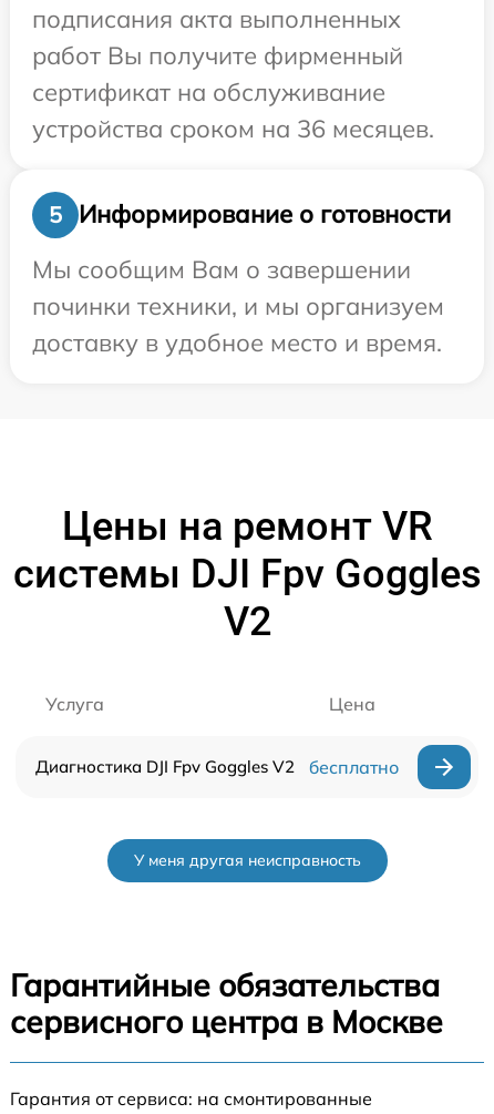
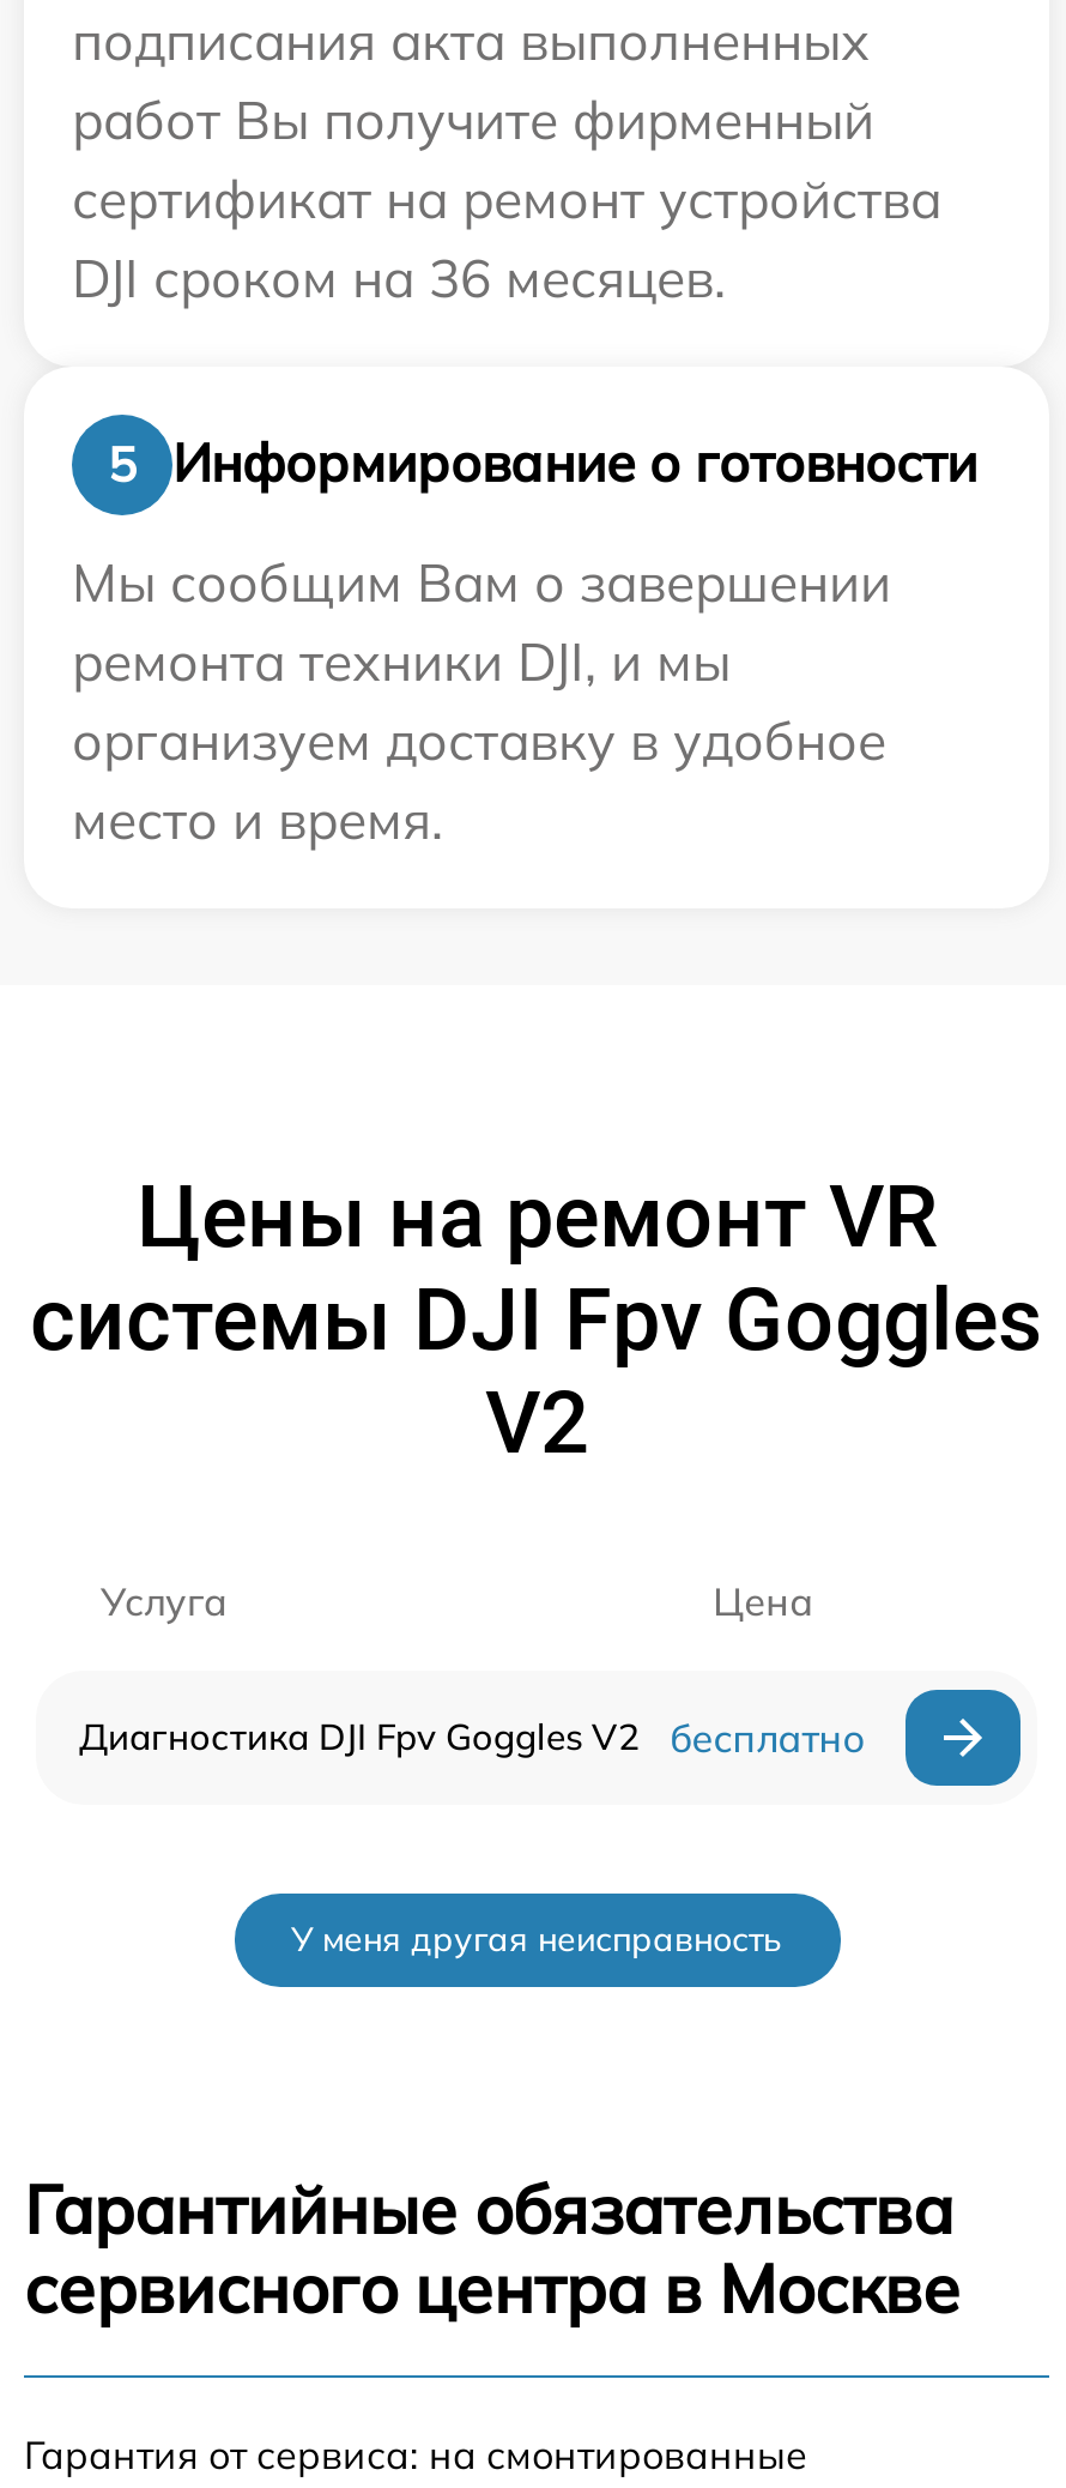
- сертификат на обслуживание
- устройства сроком на 36 месяцев.
+ сертификат на ремонт устройства
+ DJI сроком на 36 месяцев.

- починки техники, и мы организуем
- доставку в удобное место и время.
+ ремонта техники DJI, и мы
+ организуем доставку в удобное
+ место и время.
